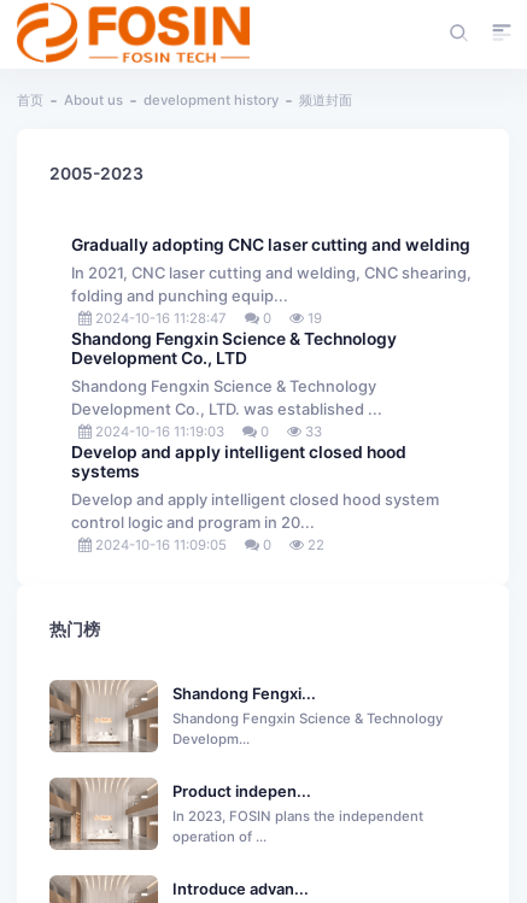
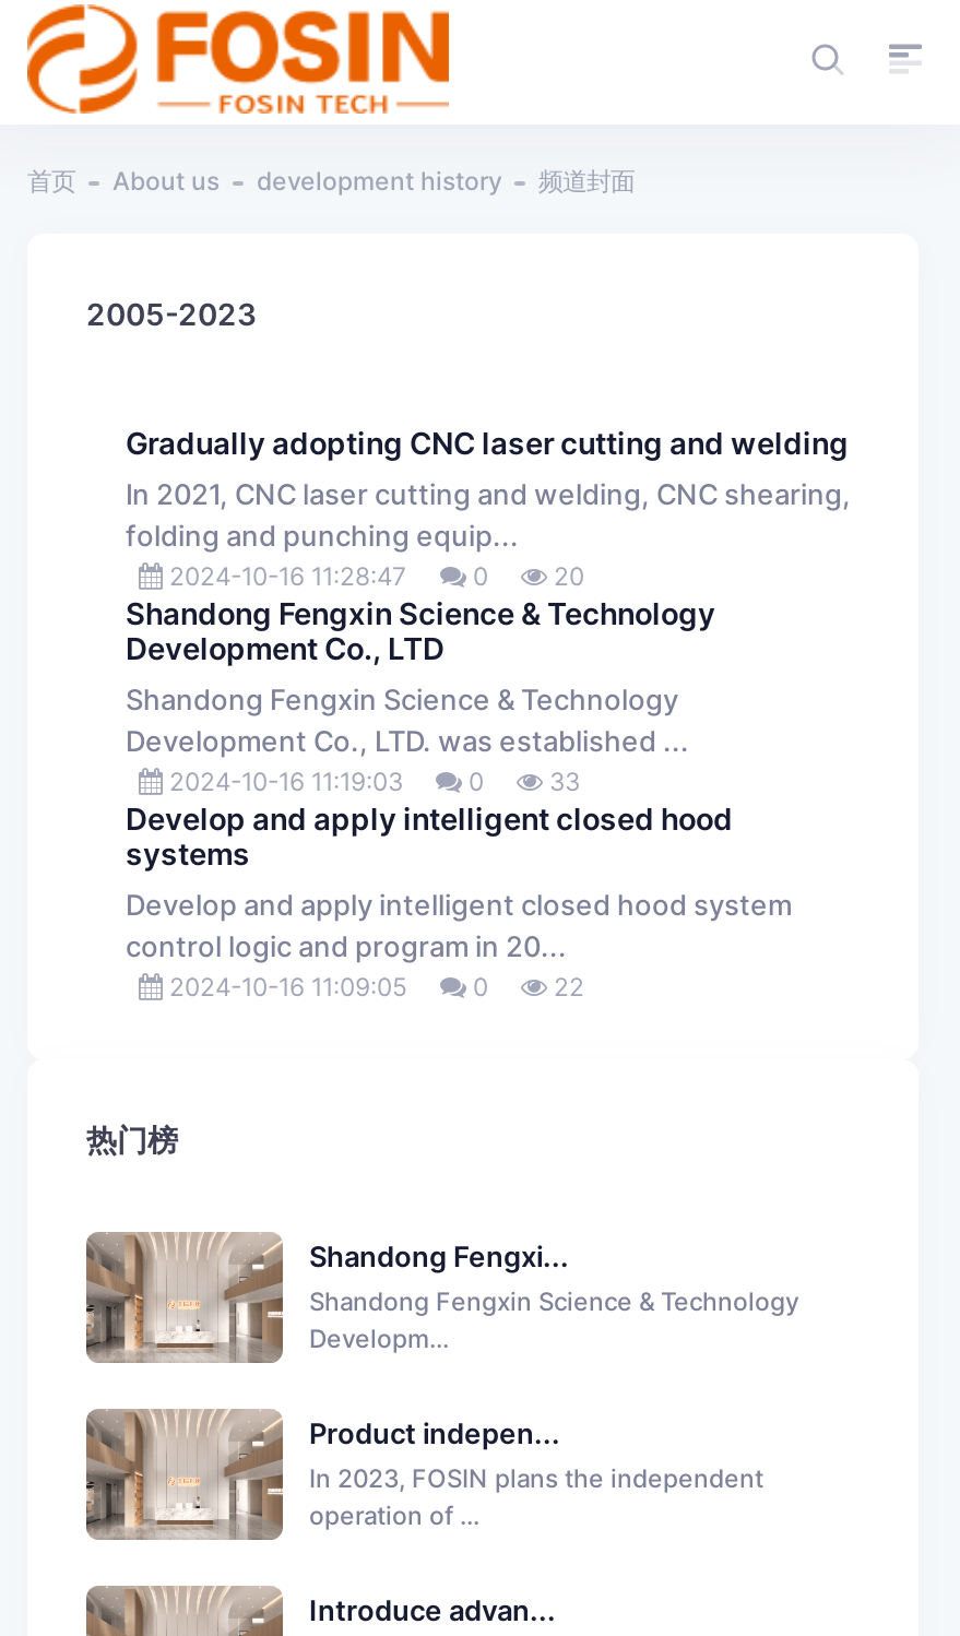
- 2024-10-16 11:28:47 0 19
+ 2024-10-16 11:28:47 0 20
